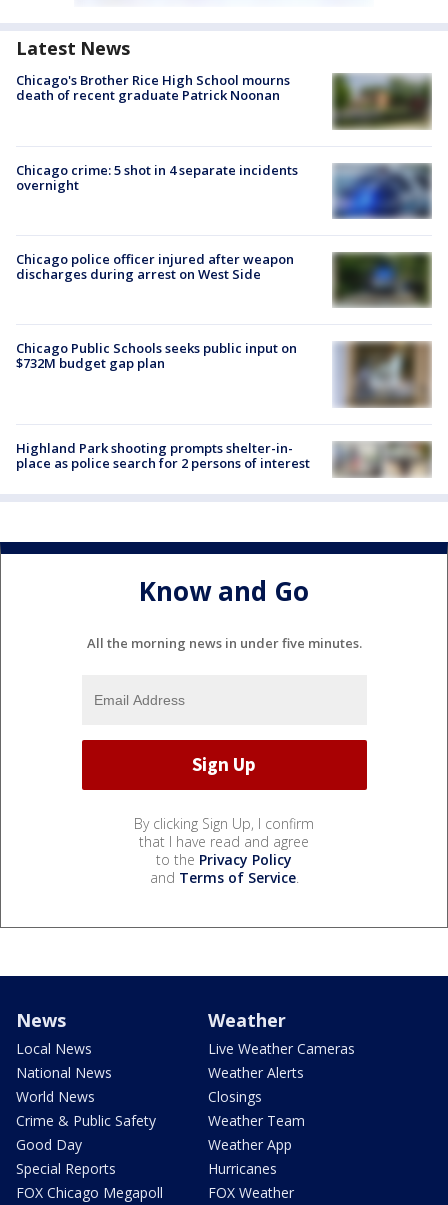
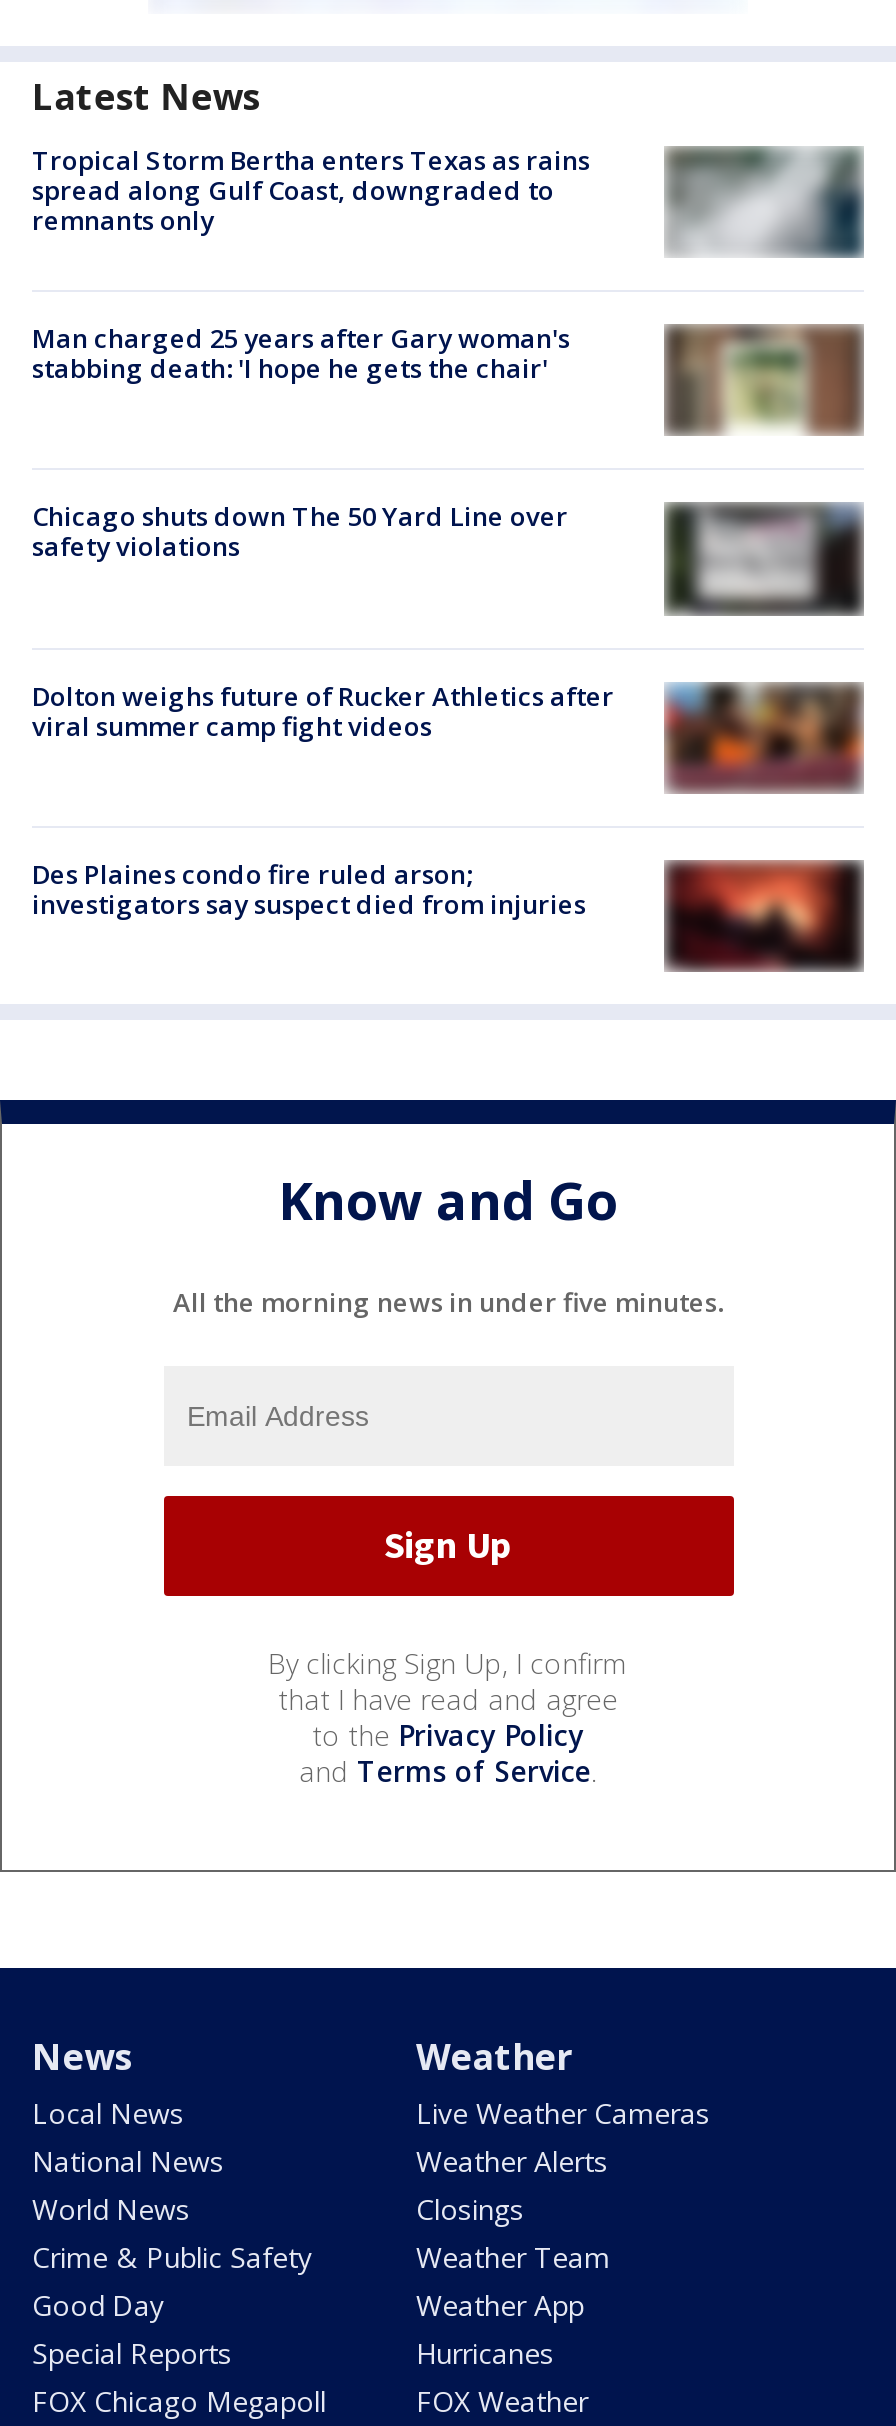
- Chicago's Brother Rice High School mourns
- death of recent graduate Patrick Noonan
+ Tropical Storm Bertha enters Texas as rains
+ spread along Gulf Coast, downgraded to
+ remnants only

- [image]
+ [image]

- Chicago crime: 5 shot in 4 separate incidents
- overnight
+ Man charged 25 years after Gary woman's
+ stabbing death: 'I hope he gets the chair'

- [image]
+ [image]

- Chicago police officer injured after weapon
- discharges during arrest on West Side
+ Chicago shuts down The 50 Yard Line over
+ safety violations

- [image]
+ [image]

- [image]
- Chicago Public Schools seeks public input on
- $732M budget gap plan
+ [image]
+ Dolton weighs future of Rucker Athletics after
+ viral summer camp fight videos

- [image]
- Highland Park shooting prompts shelter-in-
- place as police search for 2 persons of interest
+ [image]
+ Des Plaines condo fire ruled arson;
+ investigators say suspect died from injuries
